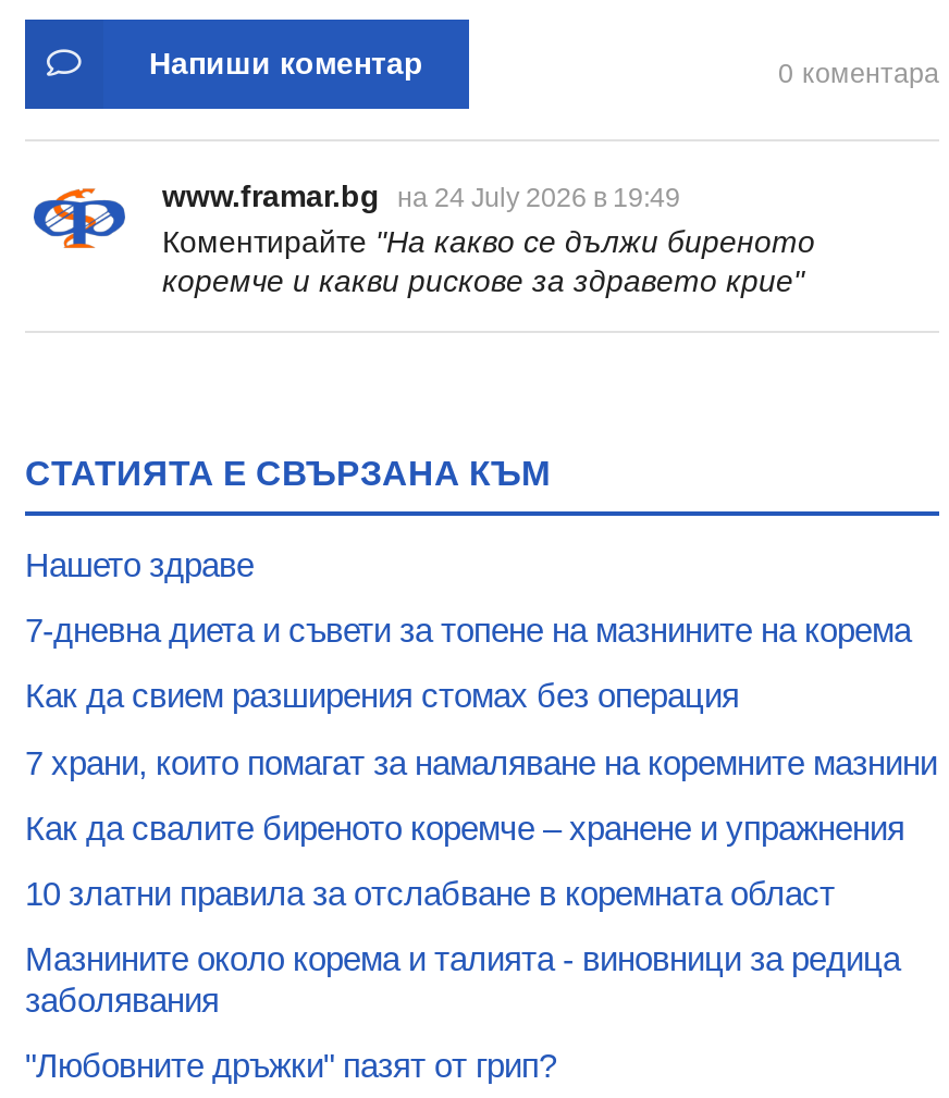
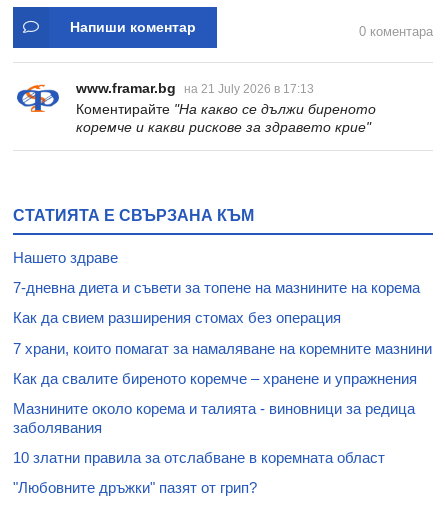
- www.framar.bg на 24 July 2026 в 19:49
+ www.framar.bg на 21 July 2026 в 17:13

moved down: 10 златни правила за отслабване в коремната област

moved up: Мазнините около корема и талията - виновници за редица | заболявания
